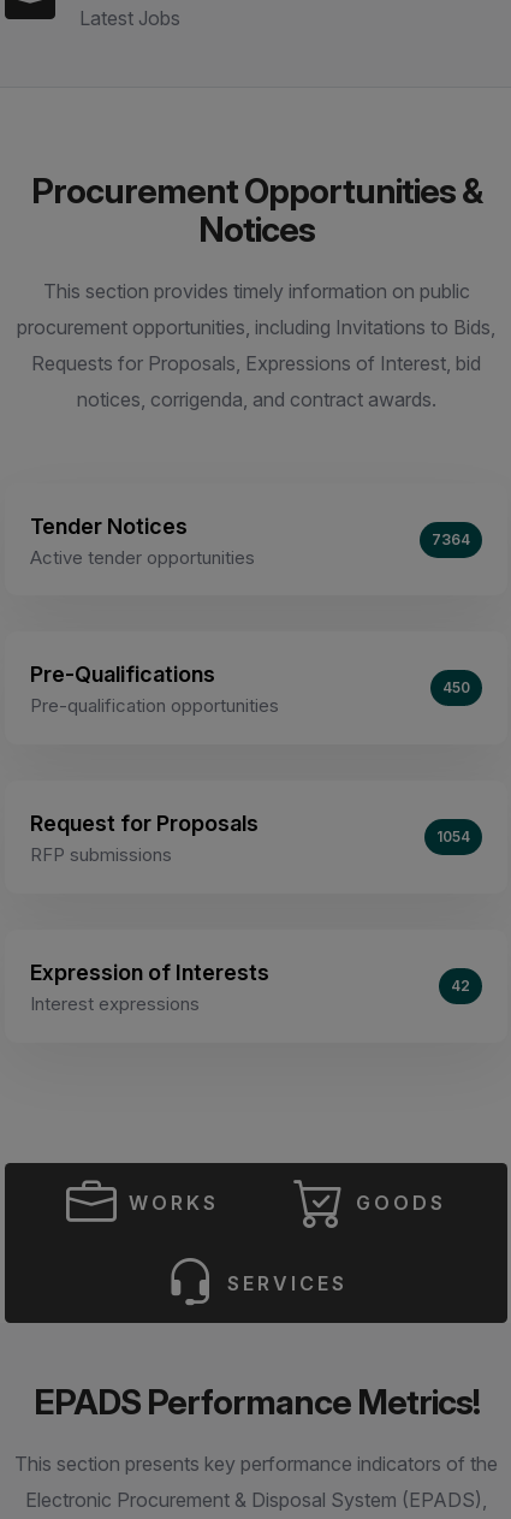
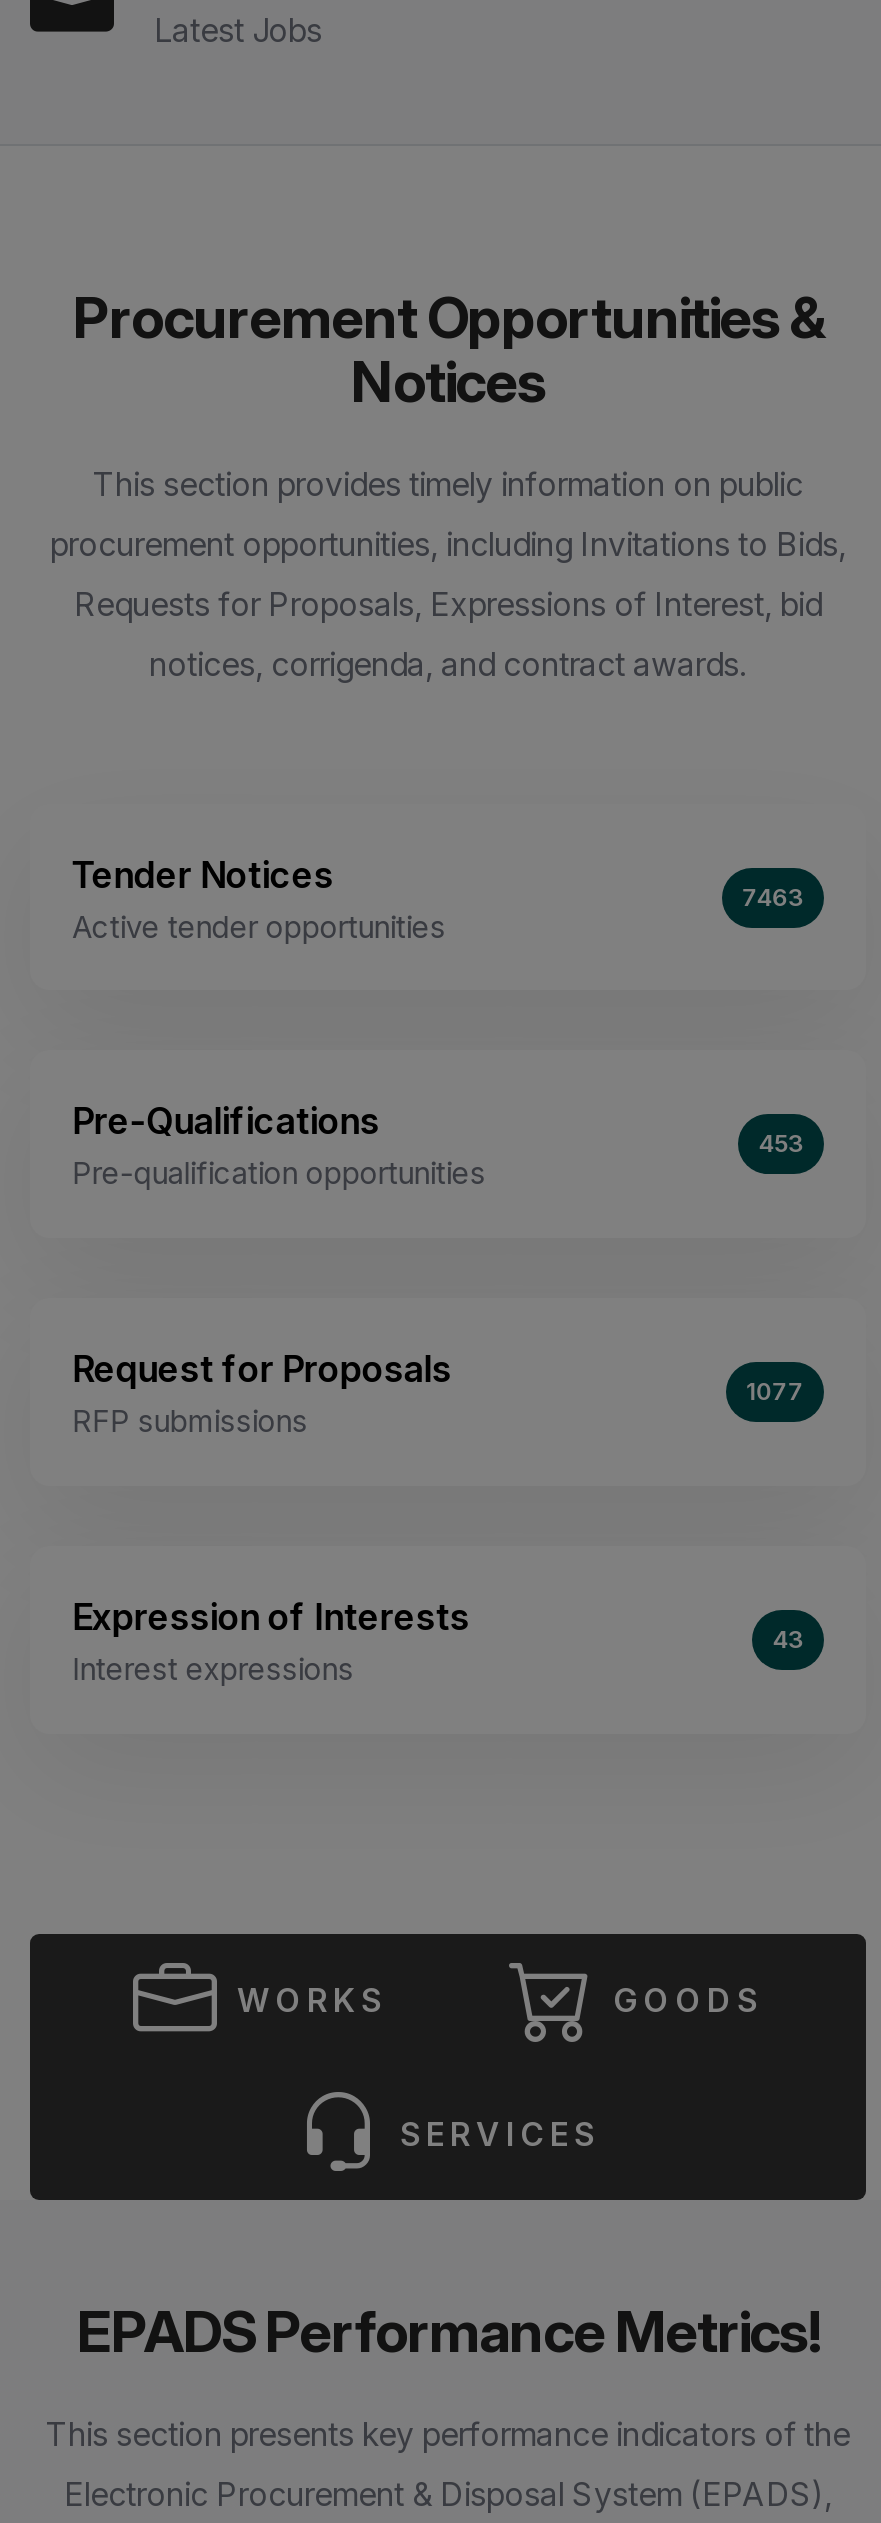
- 7364
+ 7463

- 450
+ 453

- 1054
+ 1077

- 42
+ 43
